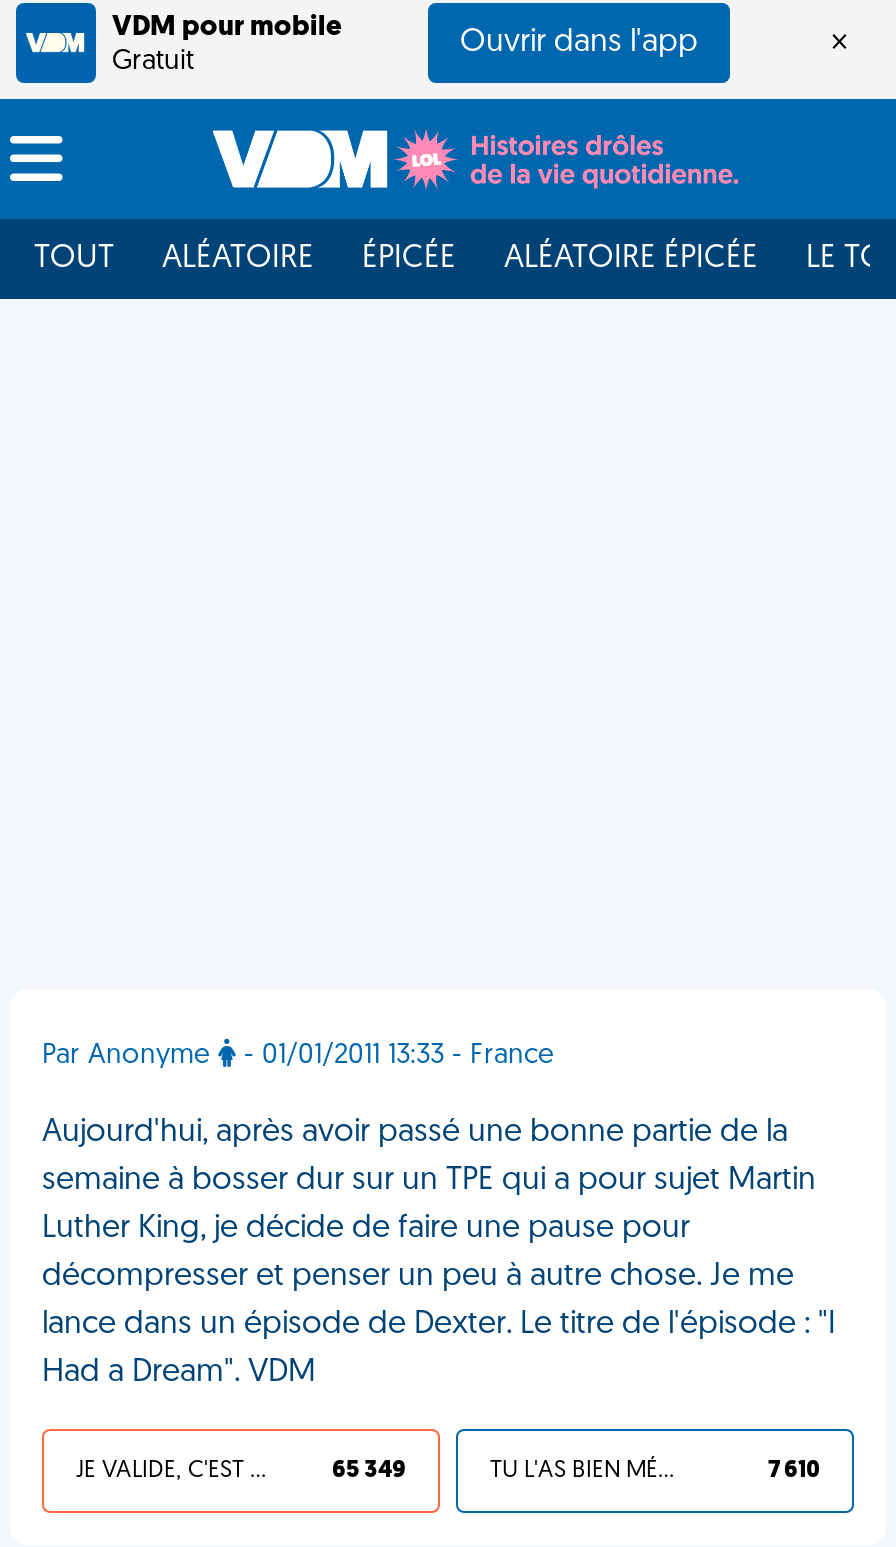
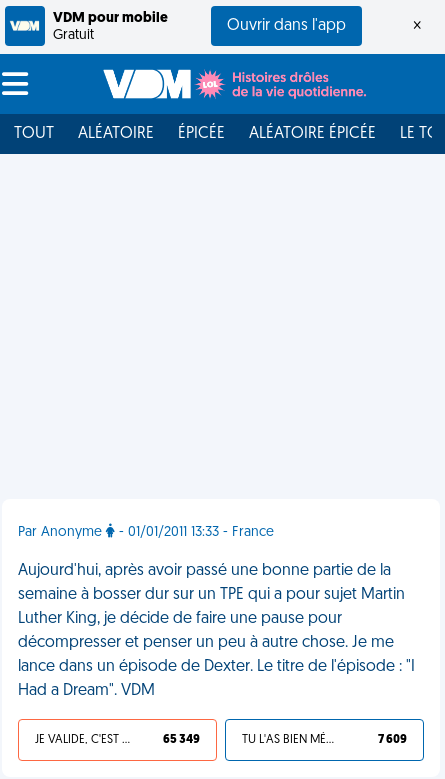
- 7 610
+ 7 609
